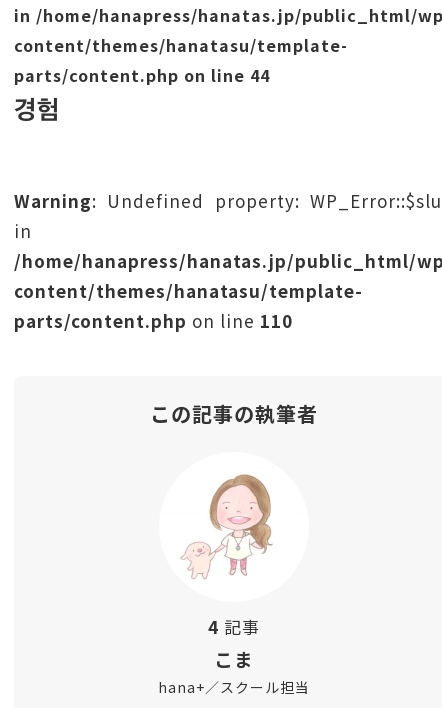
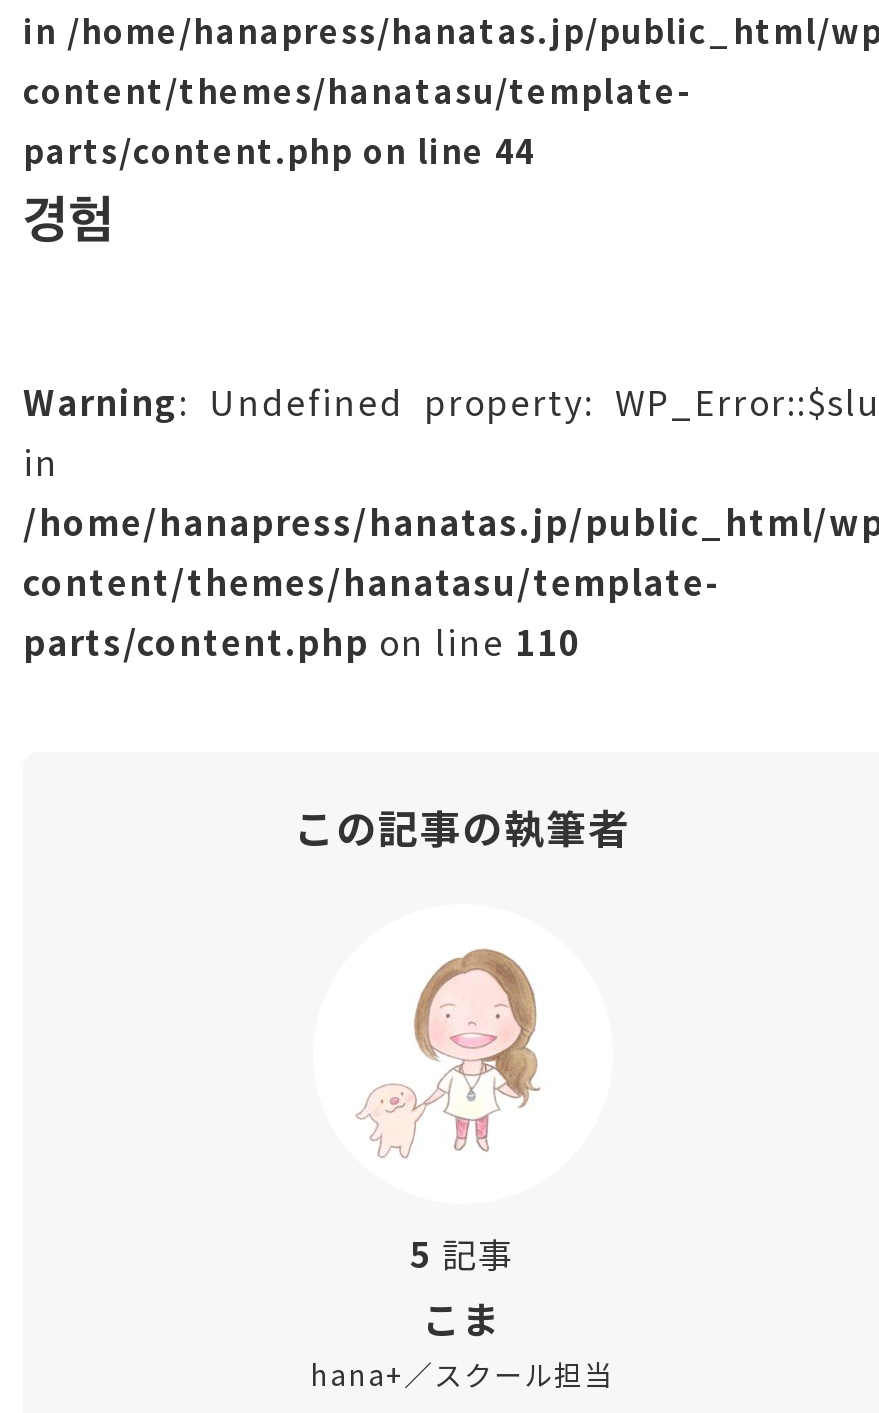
- 4 記事
+ 5 記事
